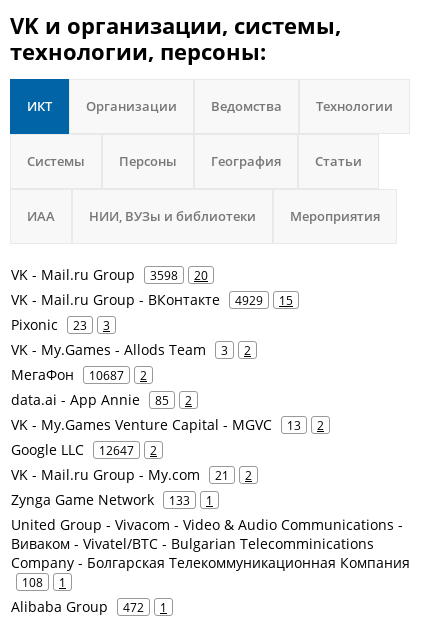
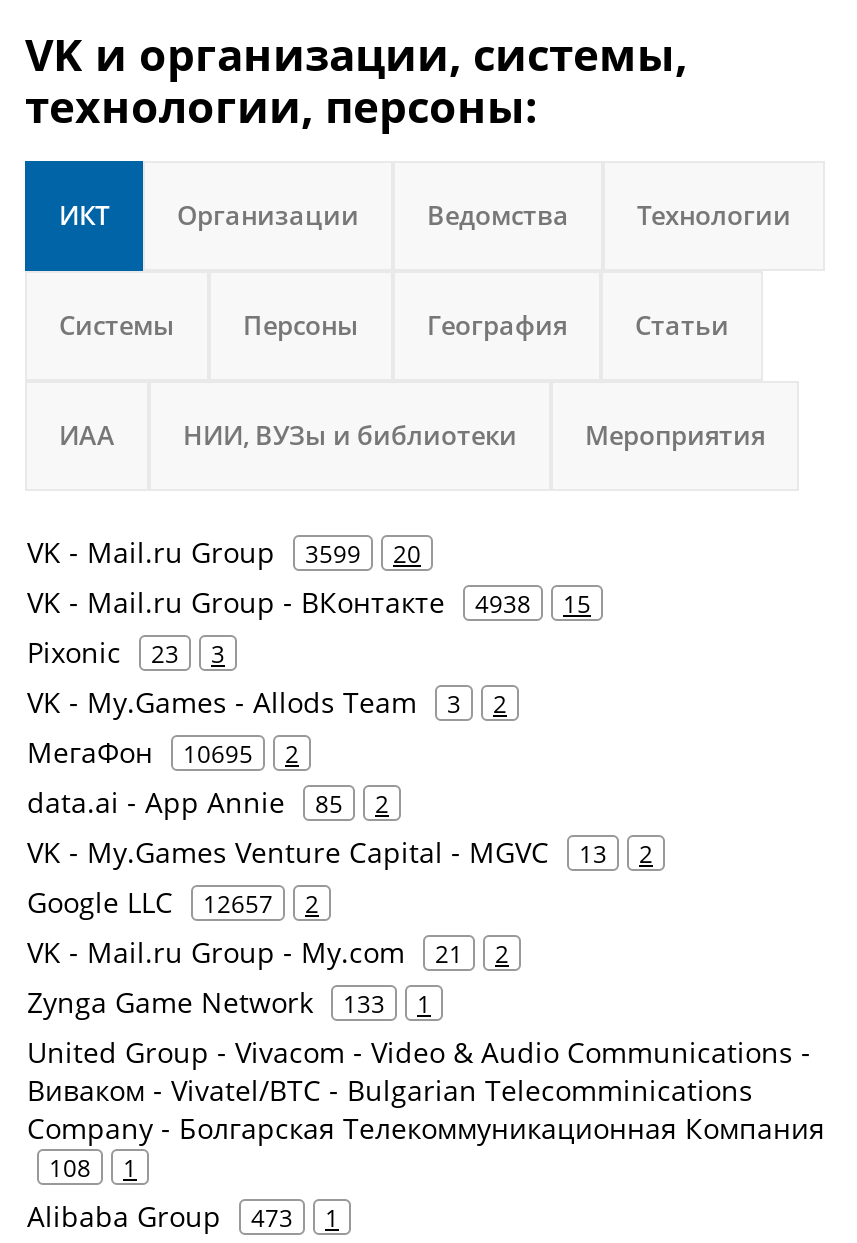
- VK - Mail.ru Group 3598 20
+ VK - Mail.ru Group 3599 20

- VK - Mail.ru Group - ВКонтакте 4929 15
+ VK - Mail.ru Group - ВКонтакте 4938 15

- МегаФон 10687 2
+ МегаФон 10695 2

- Google LLC 12647 2
+ Google LLC 12657 2

- Alibaba Group 472 1
+ Alibaba Group 473 1
